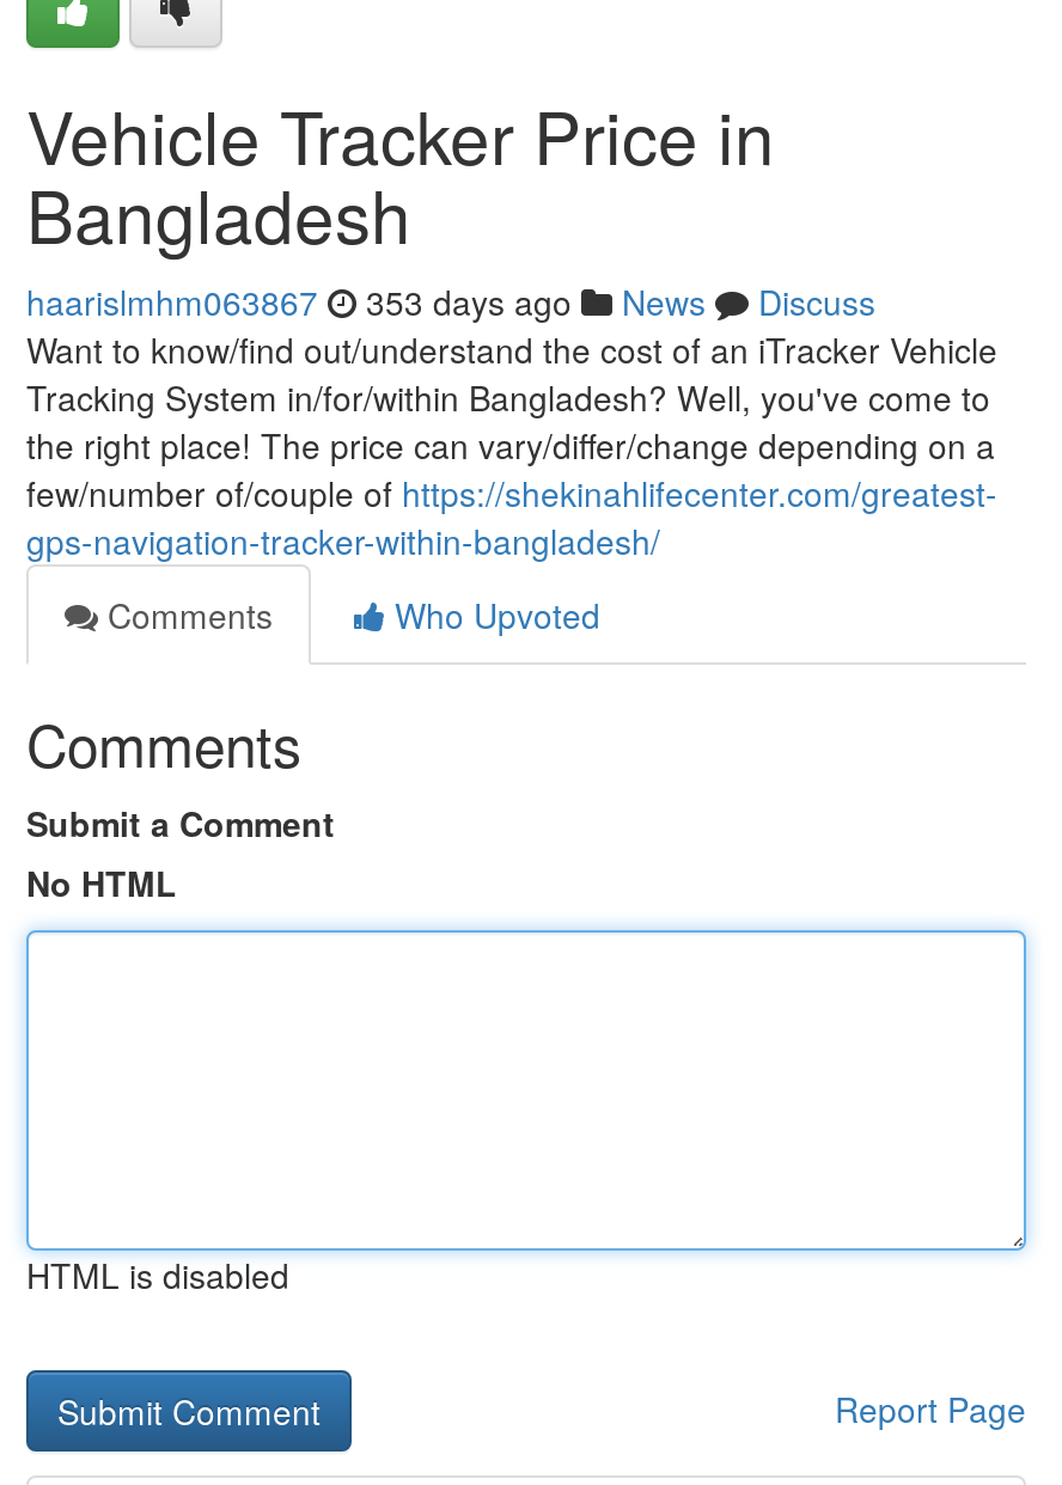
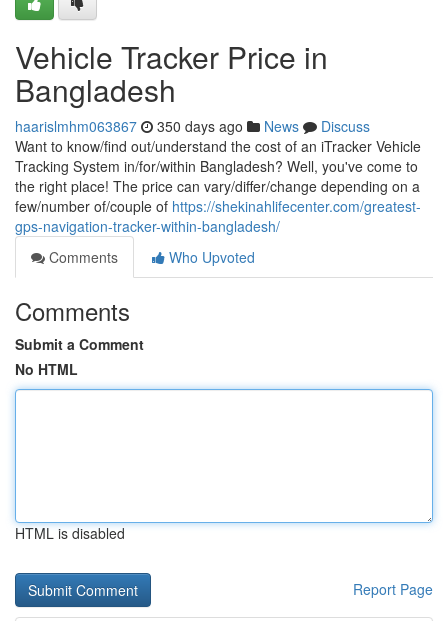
- haarislmhm063867 353 days ago News Discuss
+ haarislmhm063867 350 days ago News Discuss
